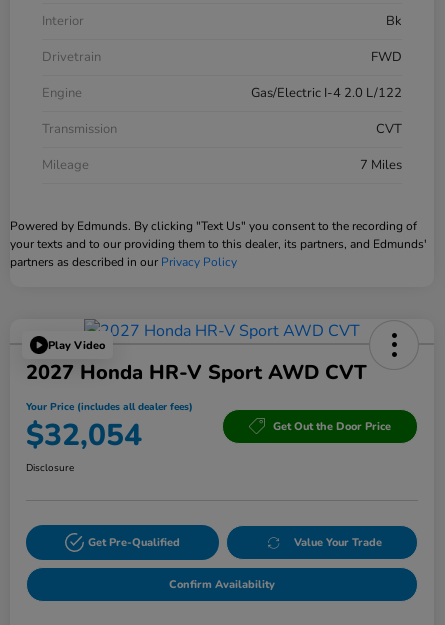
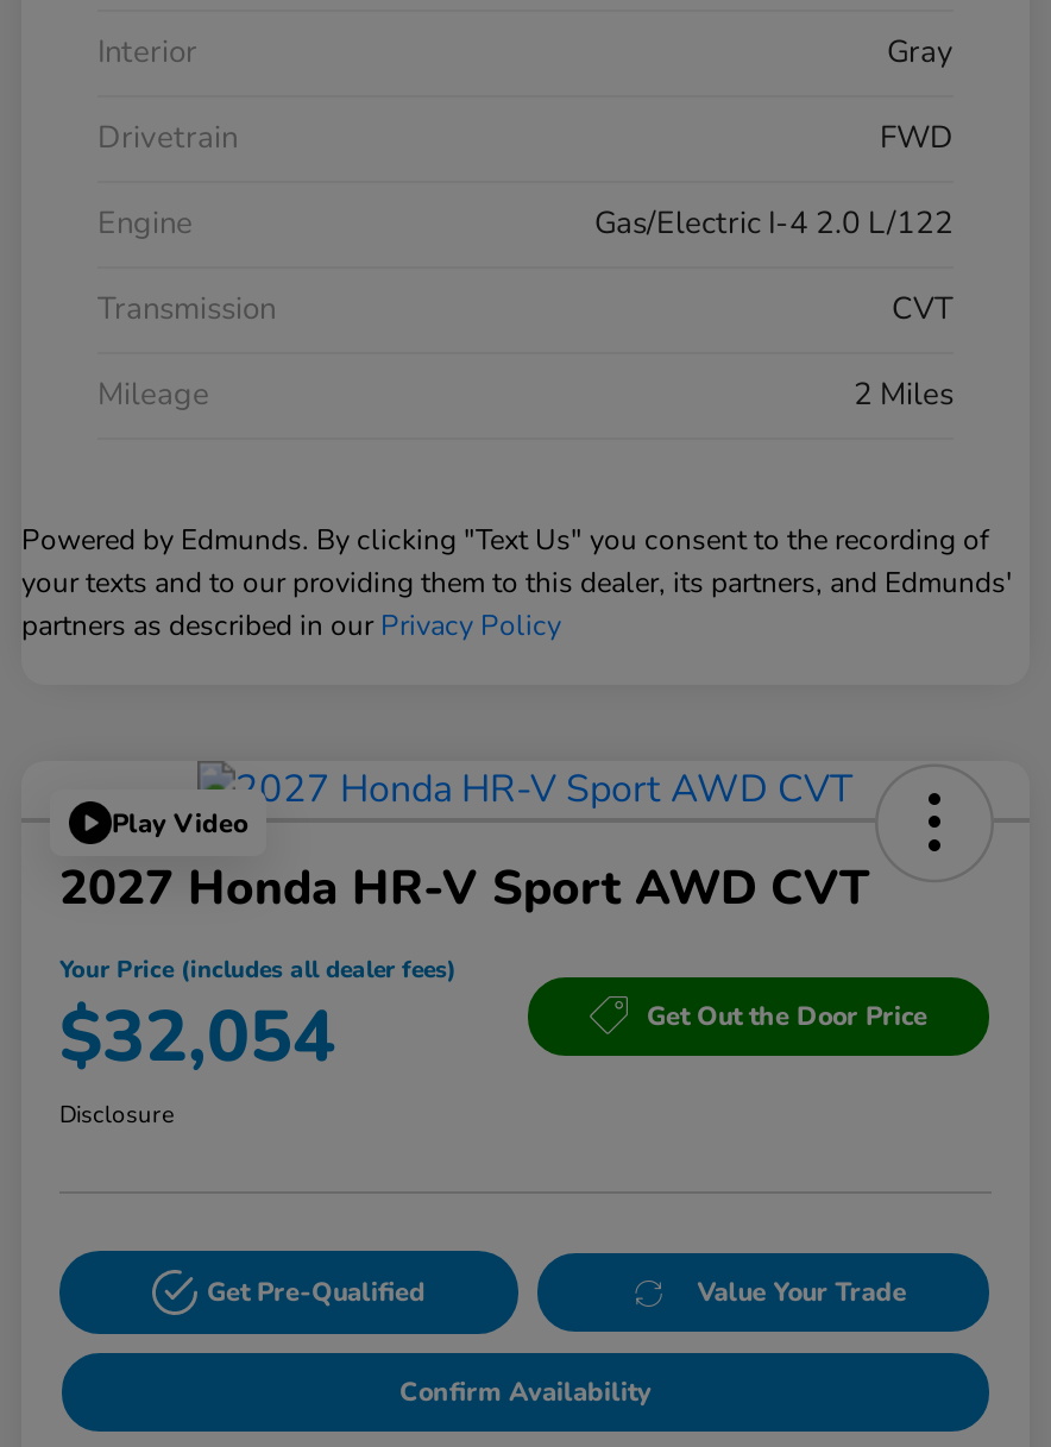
- Bk
+ Gray

- 7 Miles
+ 2 Miles
